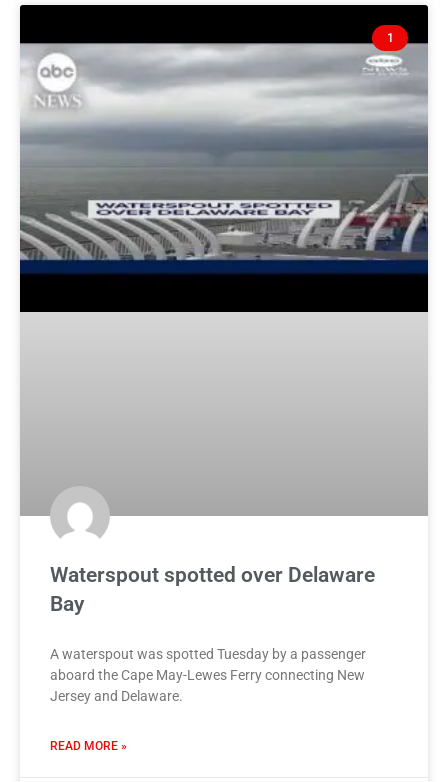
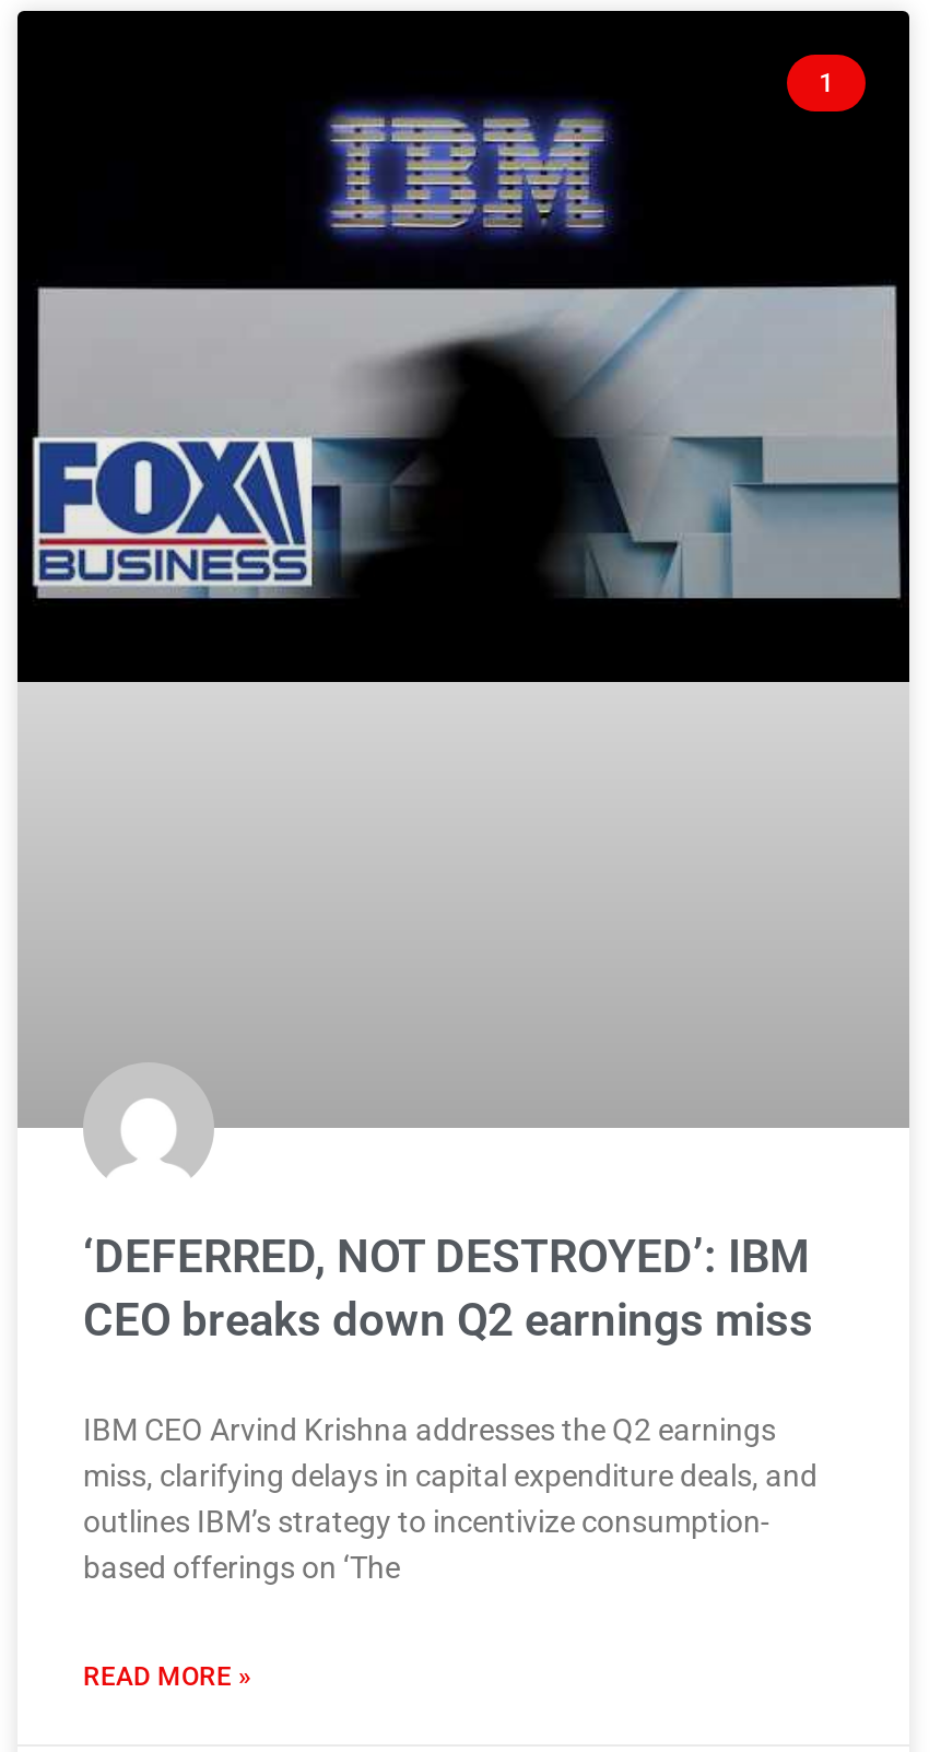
- [image]
+ [image]

- Waterspout spotted over Delaware
- Bay
+ ‘DEFERRED, NOT DESTROYED’: IBM
+ CEO breaks down Q2 earnings miss

- A waterspout was spotted Tuesday by a passenger
- aboard the Cape May-Lewes Ferry connecting New
- Jersey and Delaware.
+ IBM CEO Arvind Krishna addresses the Q2 earnings
+ miss, clarifying delays in capital expenditure deals, and
+ outlines IBM’s strategy to incentivize consumption-
+ based offerings on ‘The
